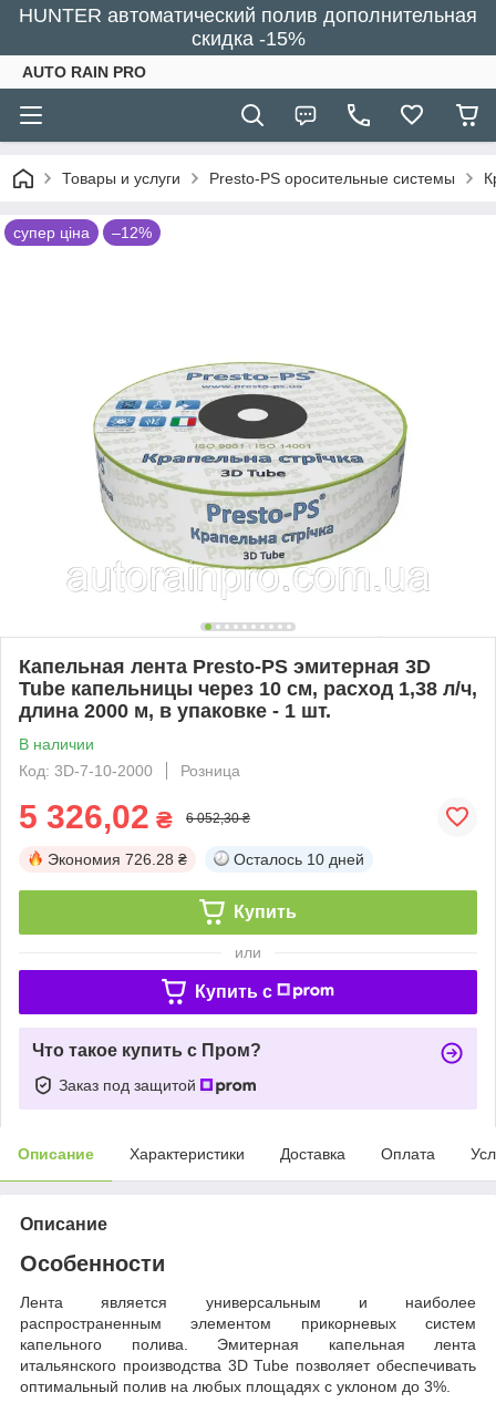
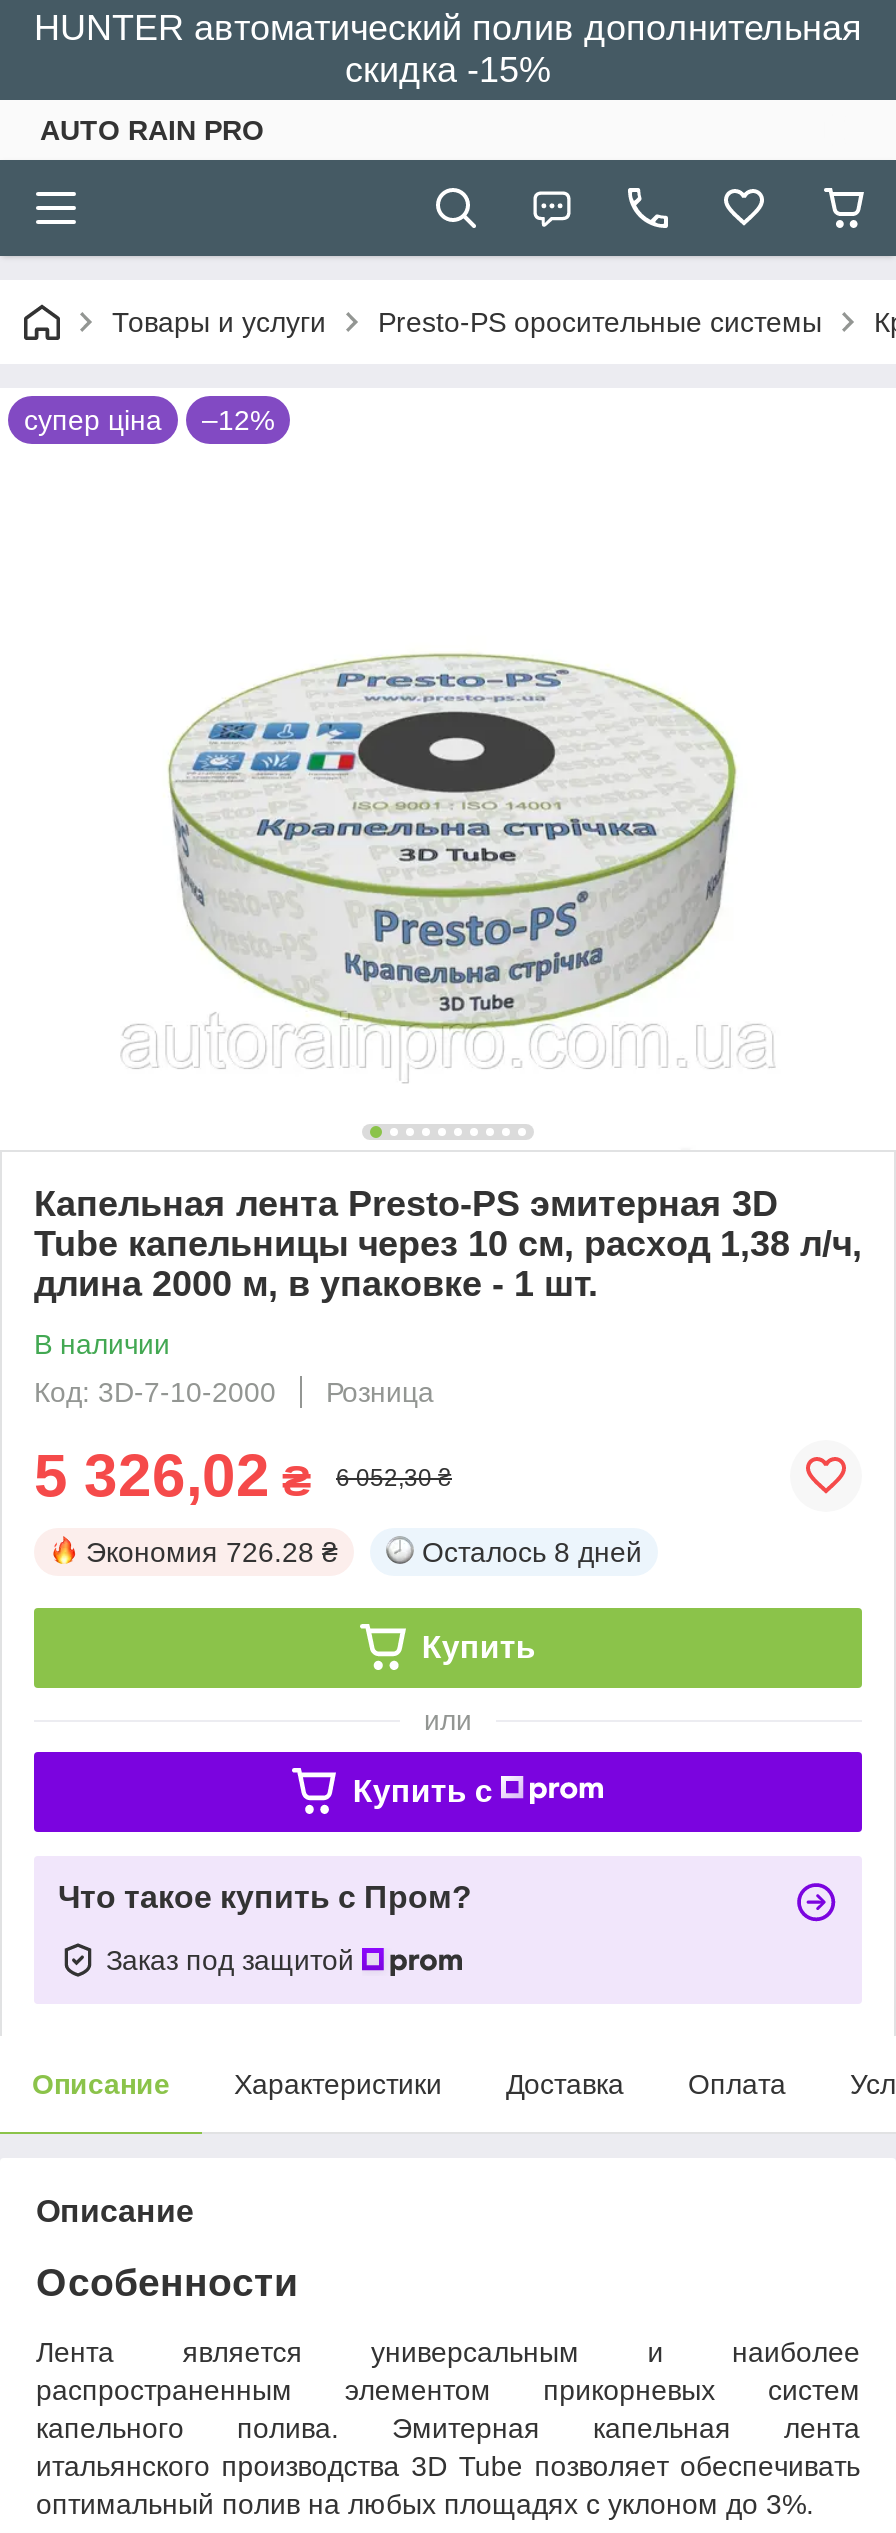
- Осталось 10 дней
+ Осталось 8 дней
